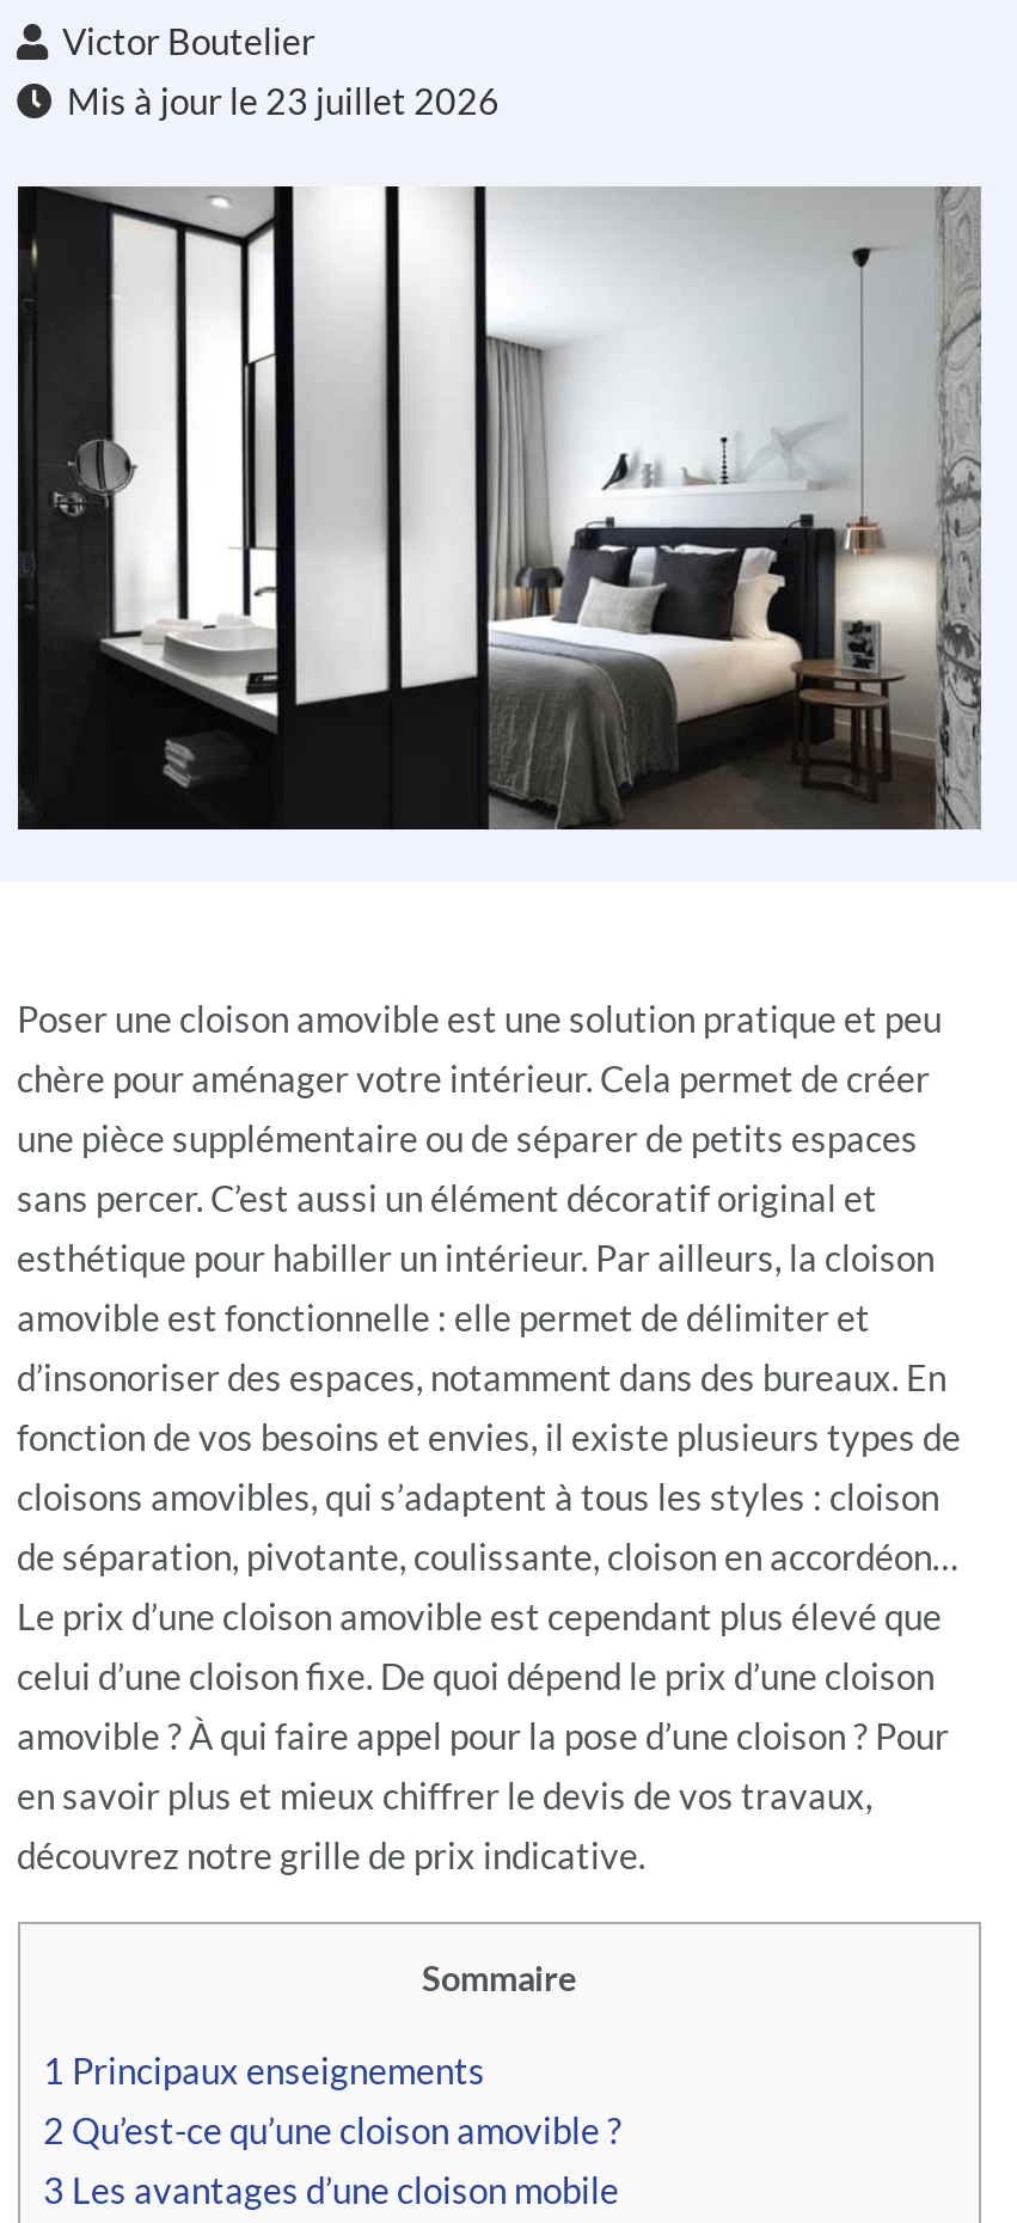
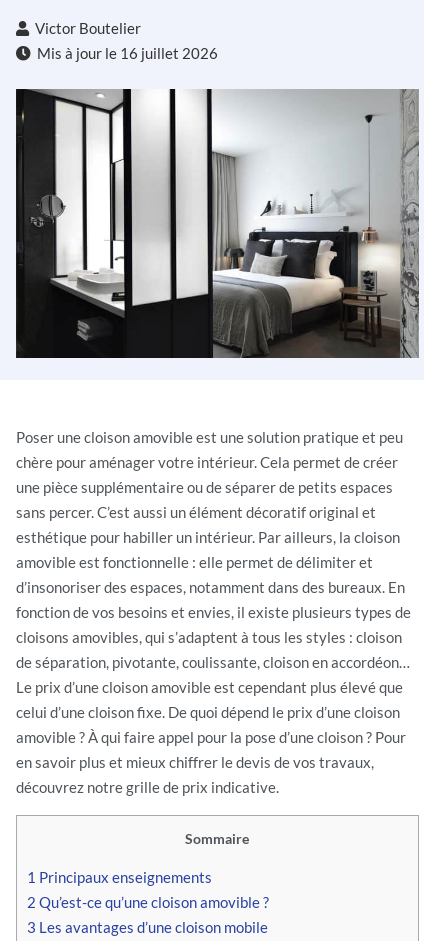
- Mis à jour le 23 juillet 2026
+ Mis à jour le 16 juillet 2026
